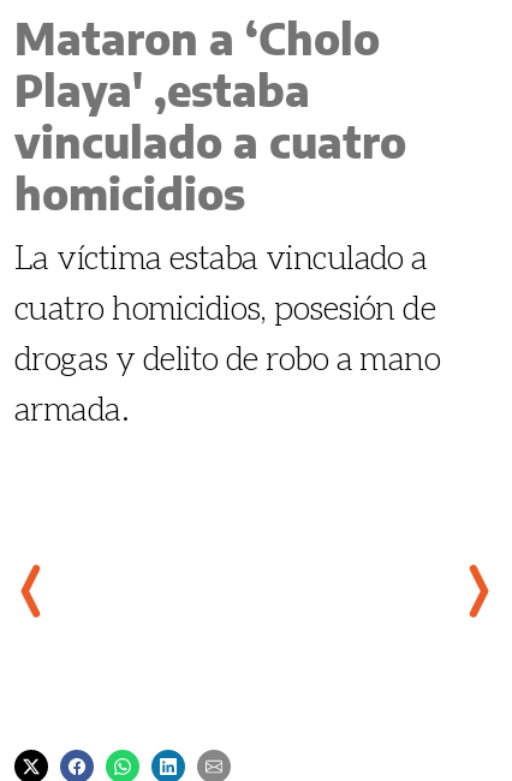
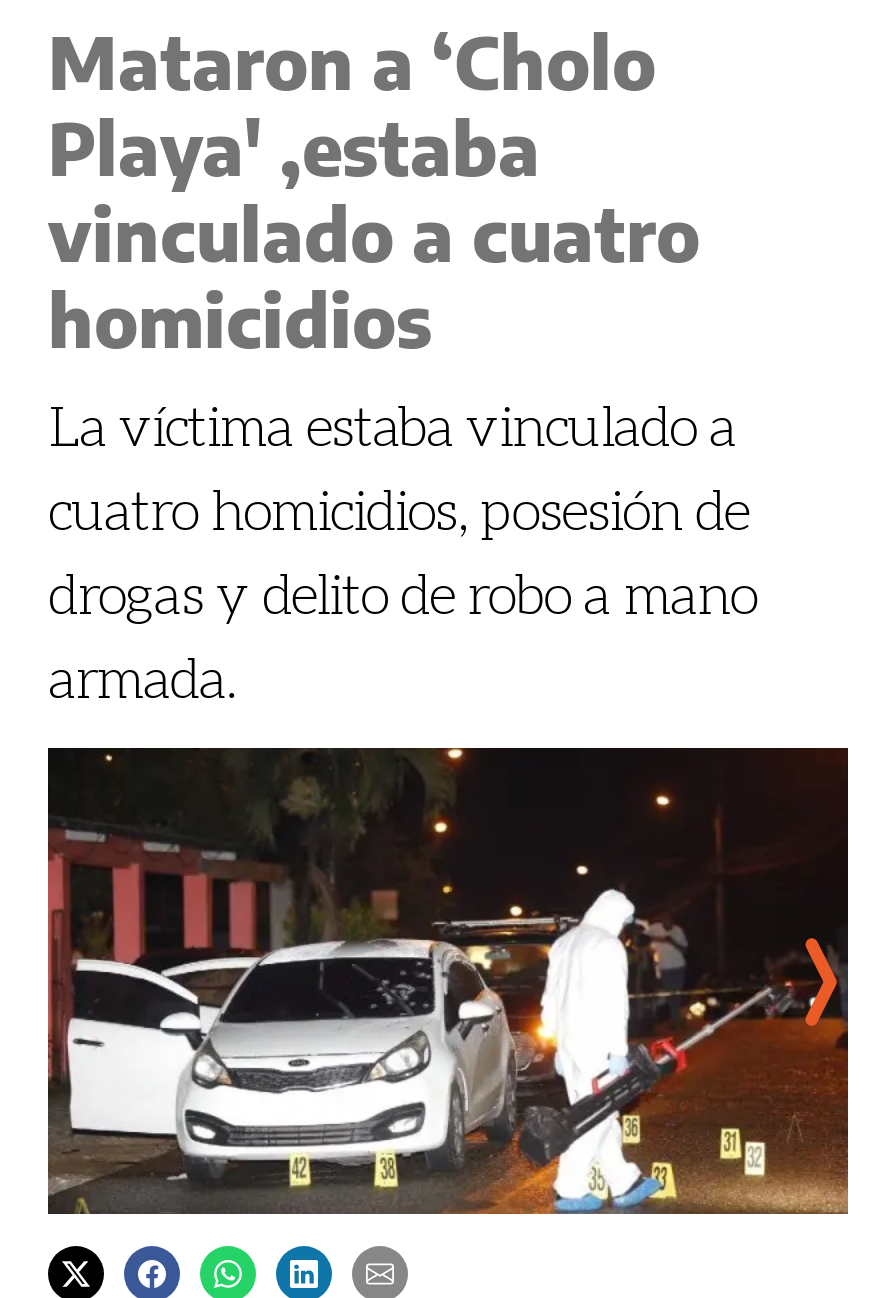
+ [image]
